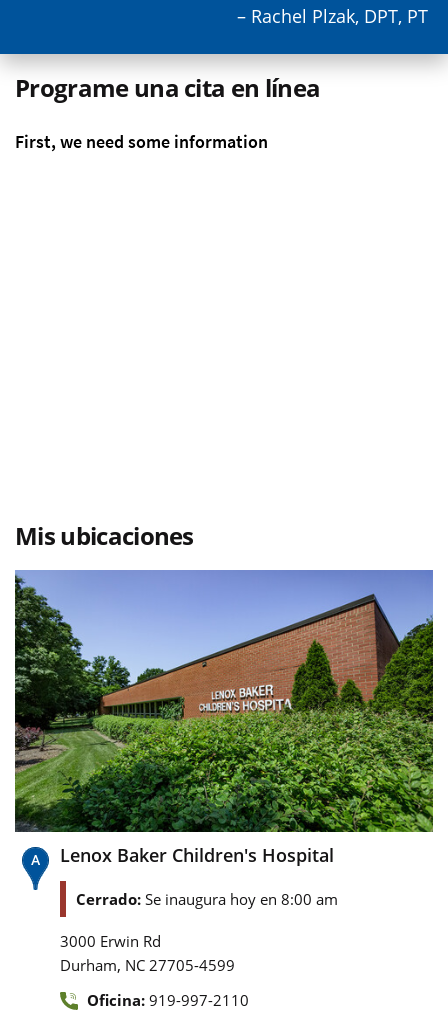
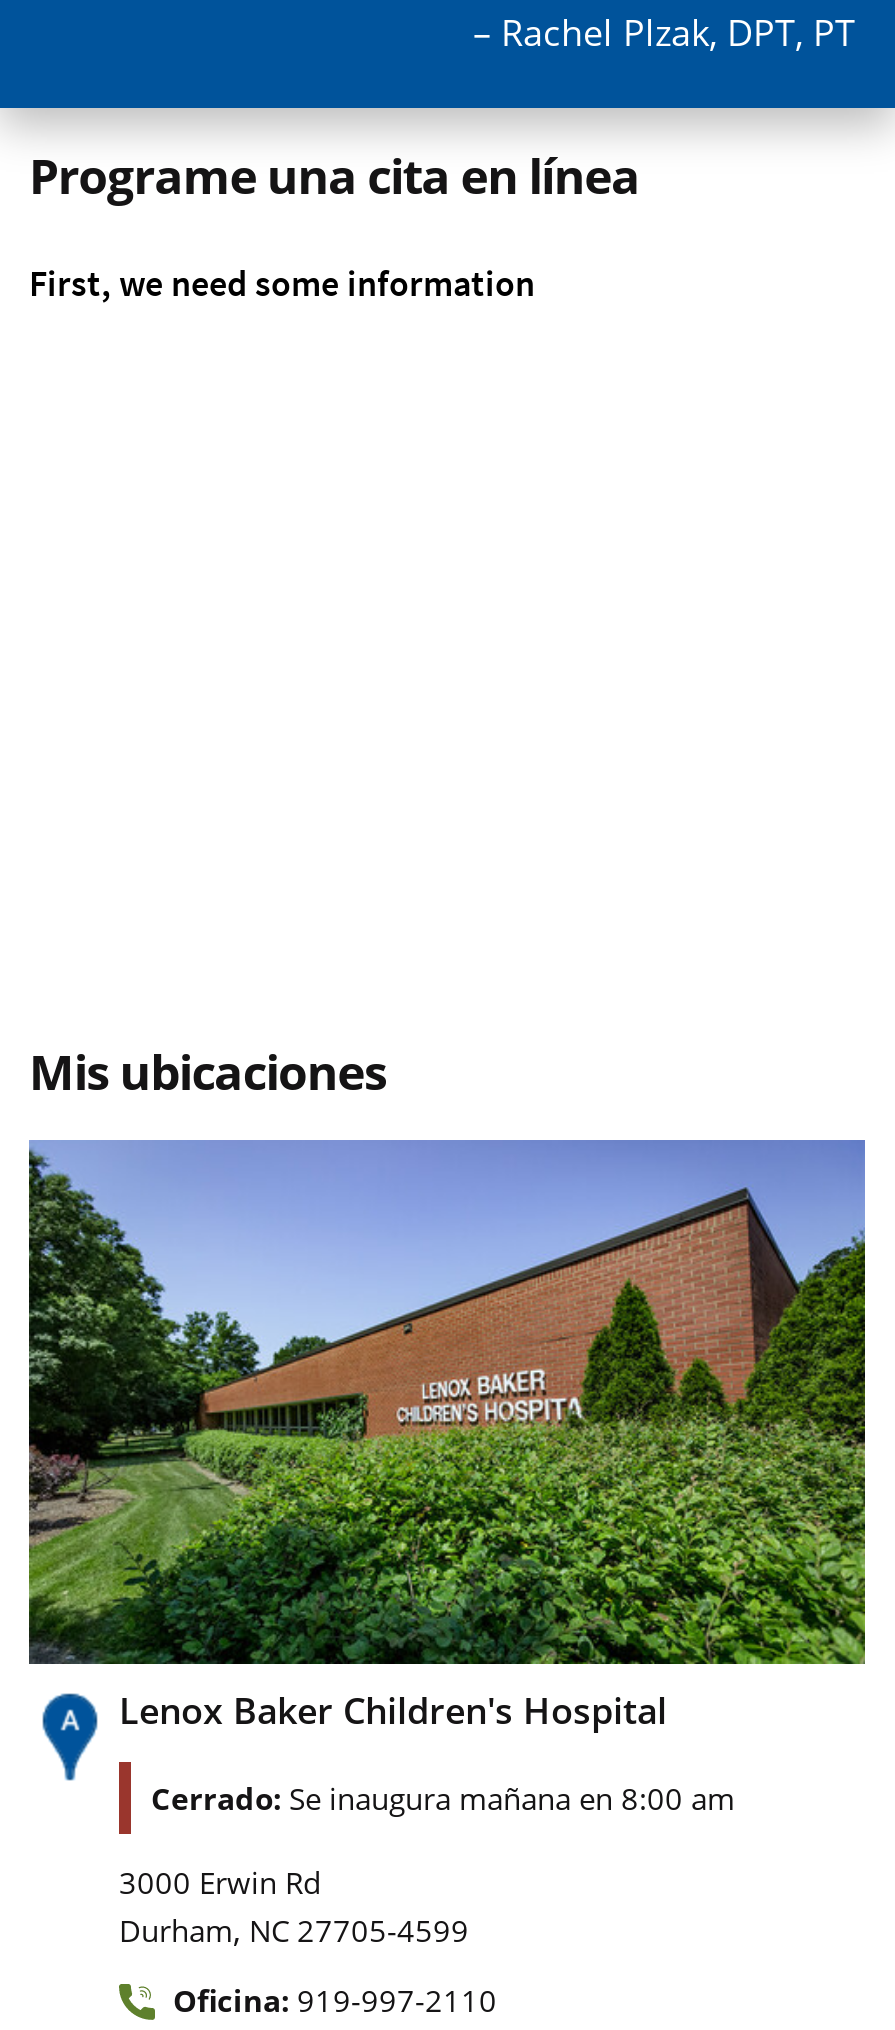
- Cerrado: Se inaugura hoy en 8:00 am
+ Cerrado: Se inaugura mañana en 8:00 am
